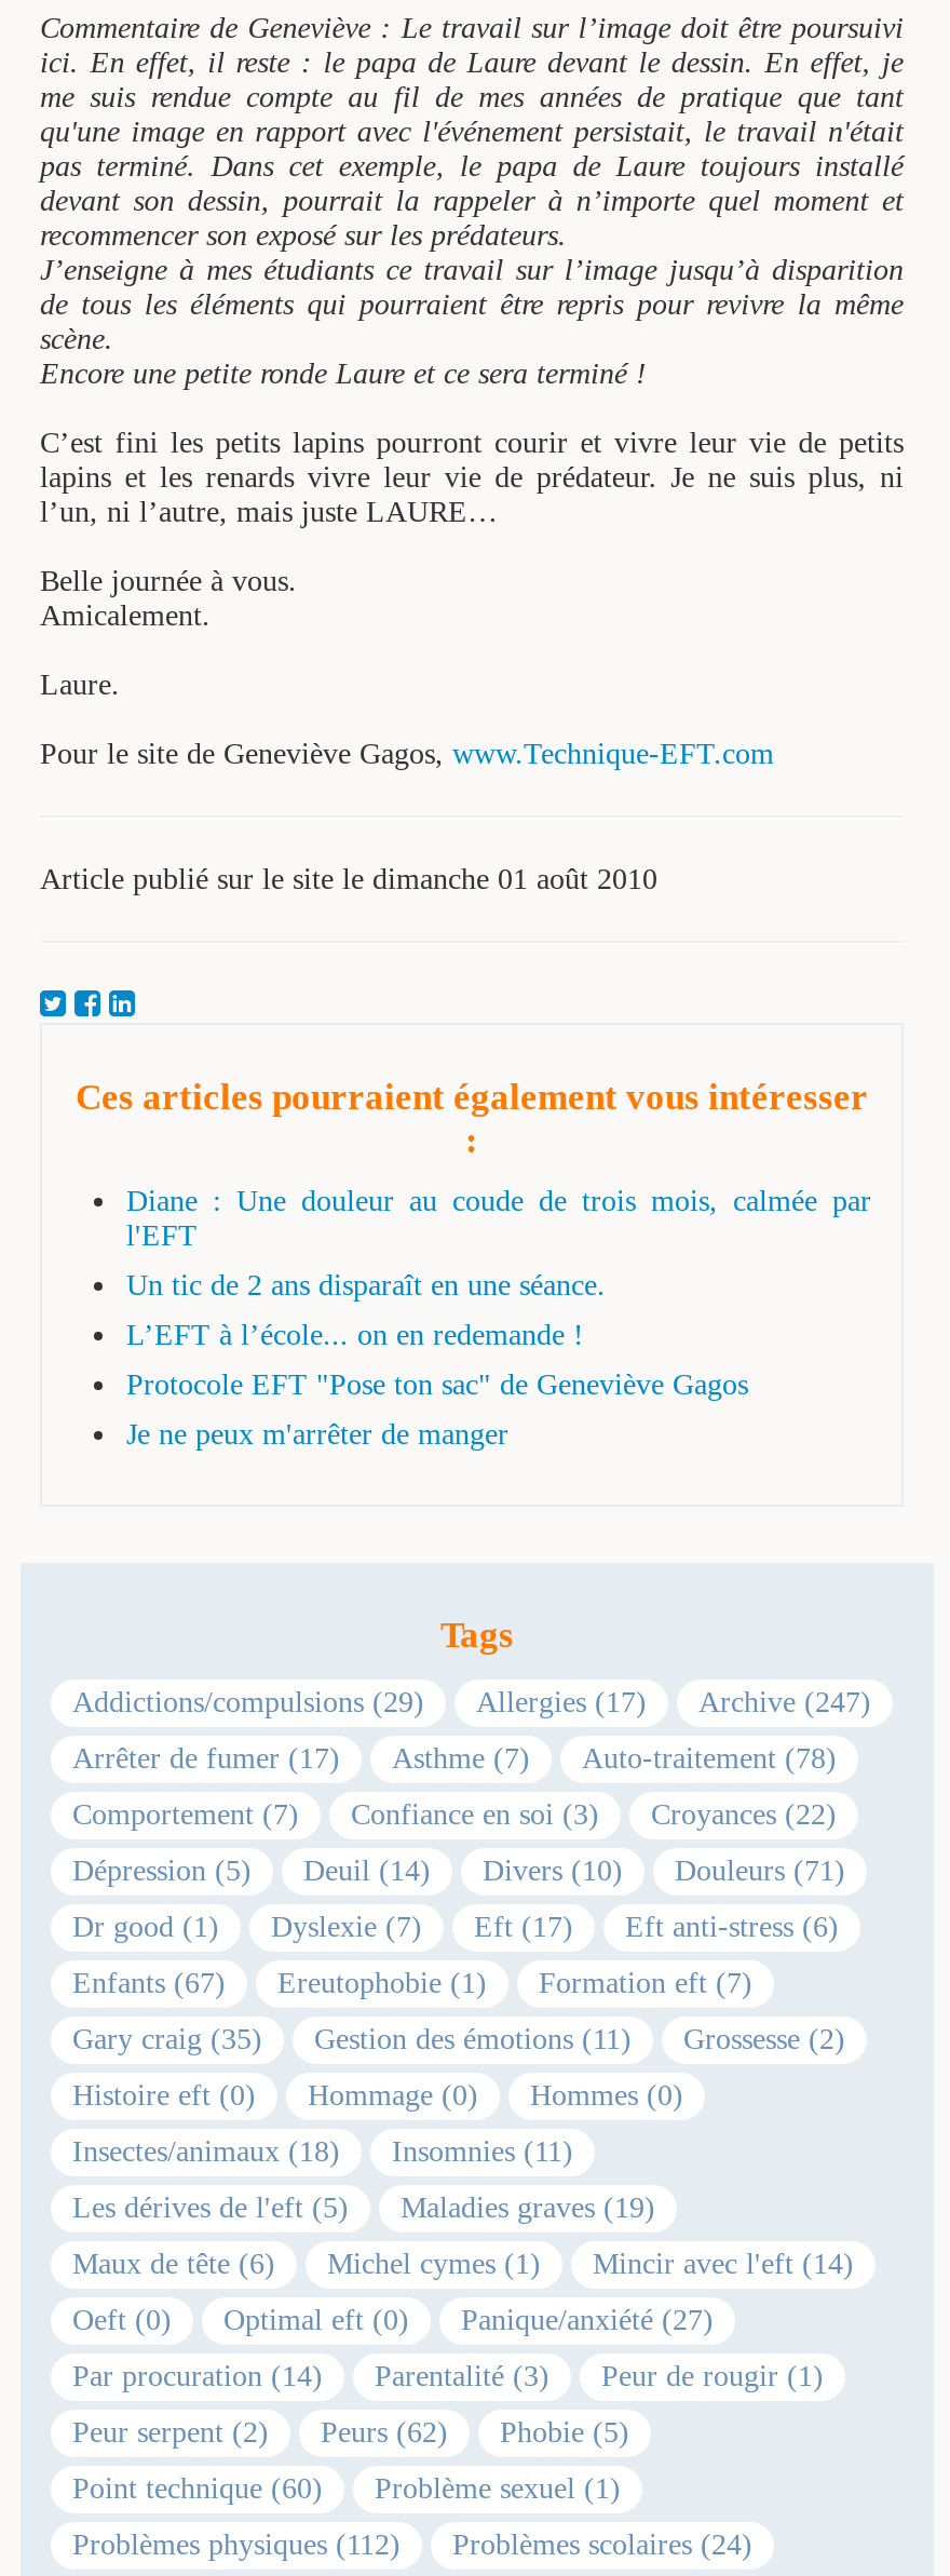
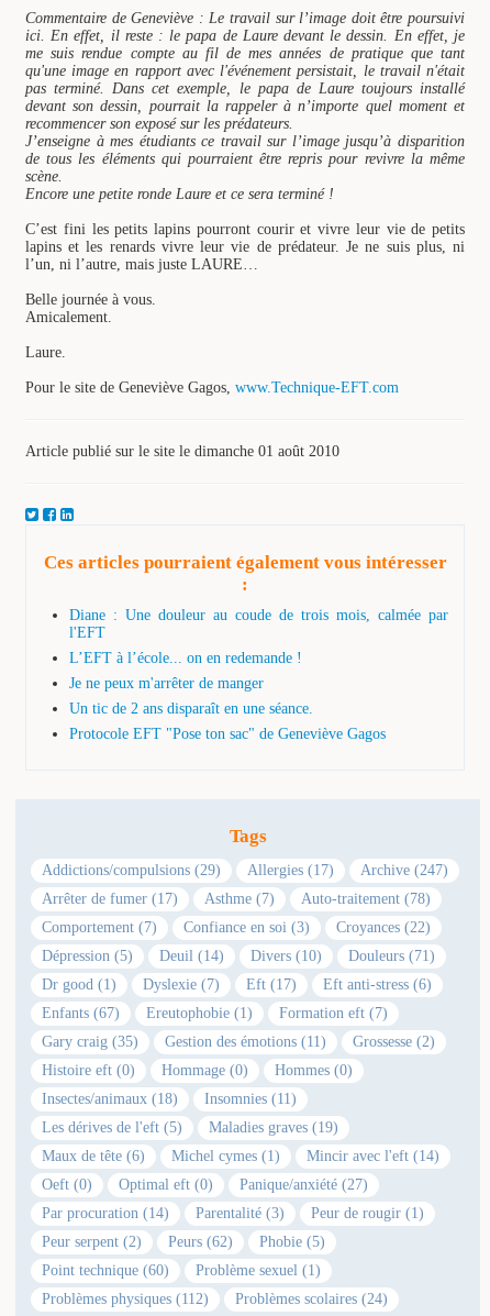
moved down: Un tic de 2 ans disparaît en une séance.

moved up: L’EFT à l’école... on en redemande !

moved down: Protocole EFT "Pose ton sac" de Geneviève Gagos

moved up: Je ne peux m'arrêter de manger
